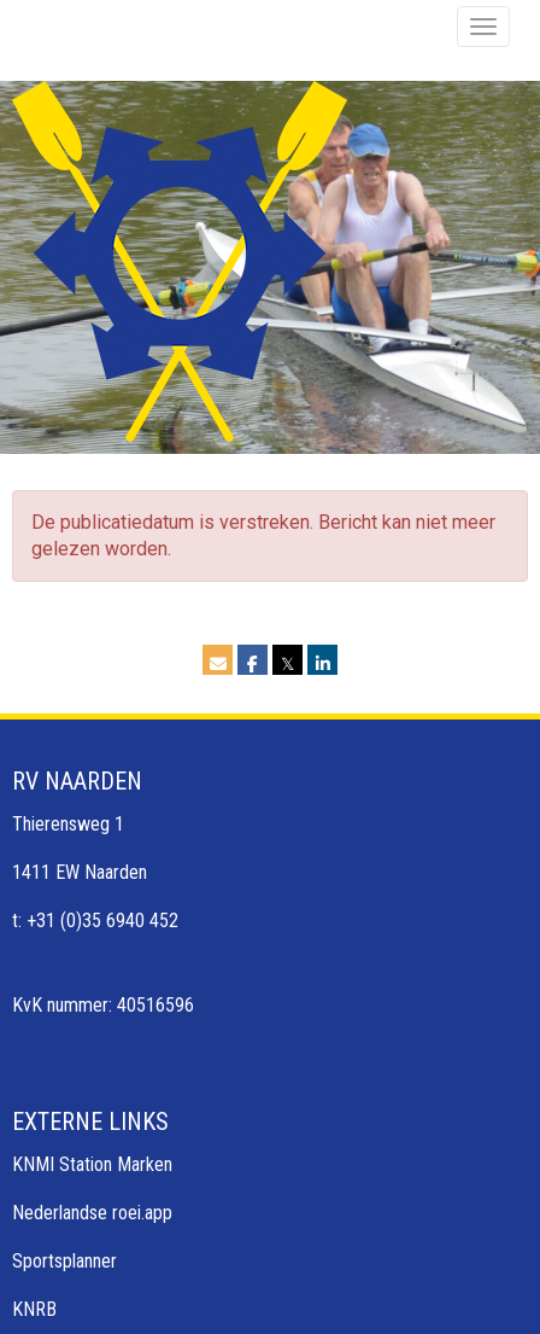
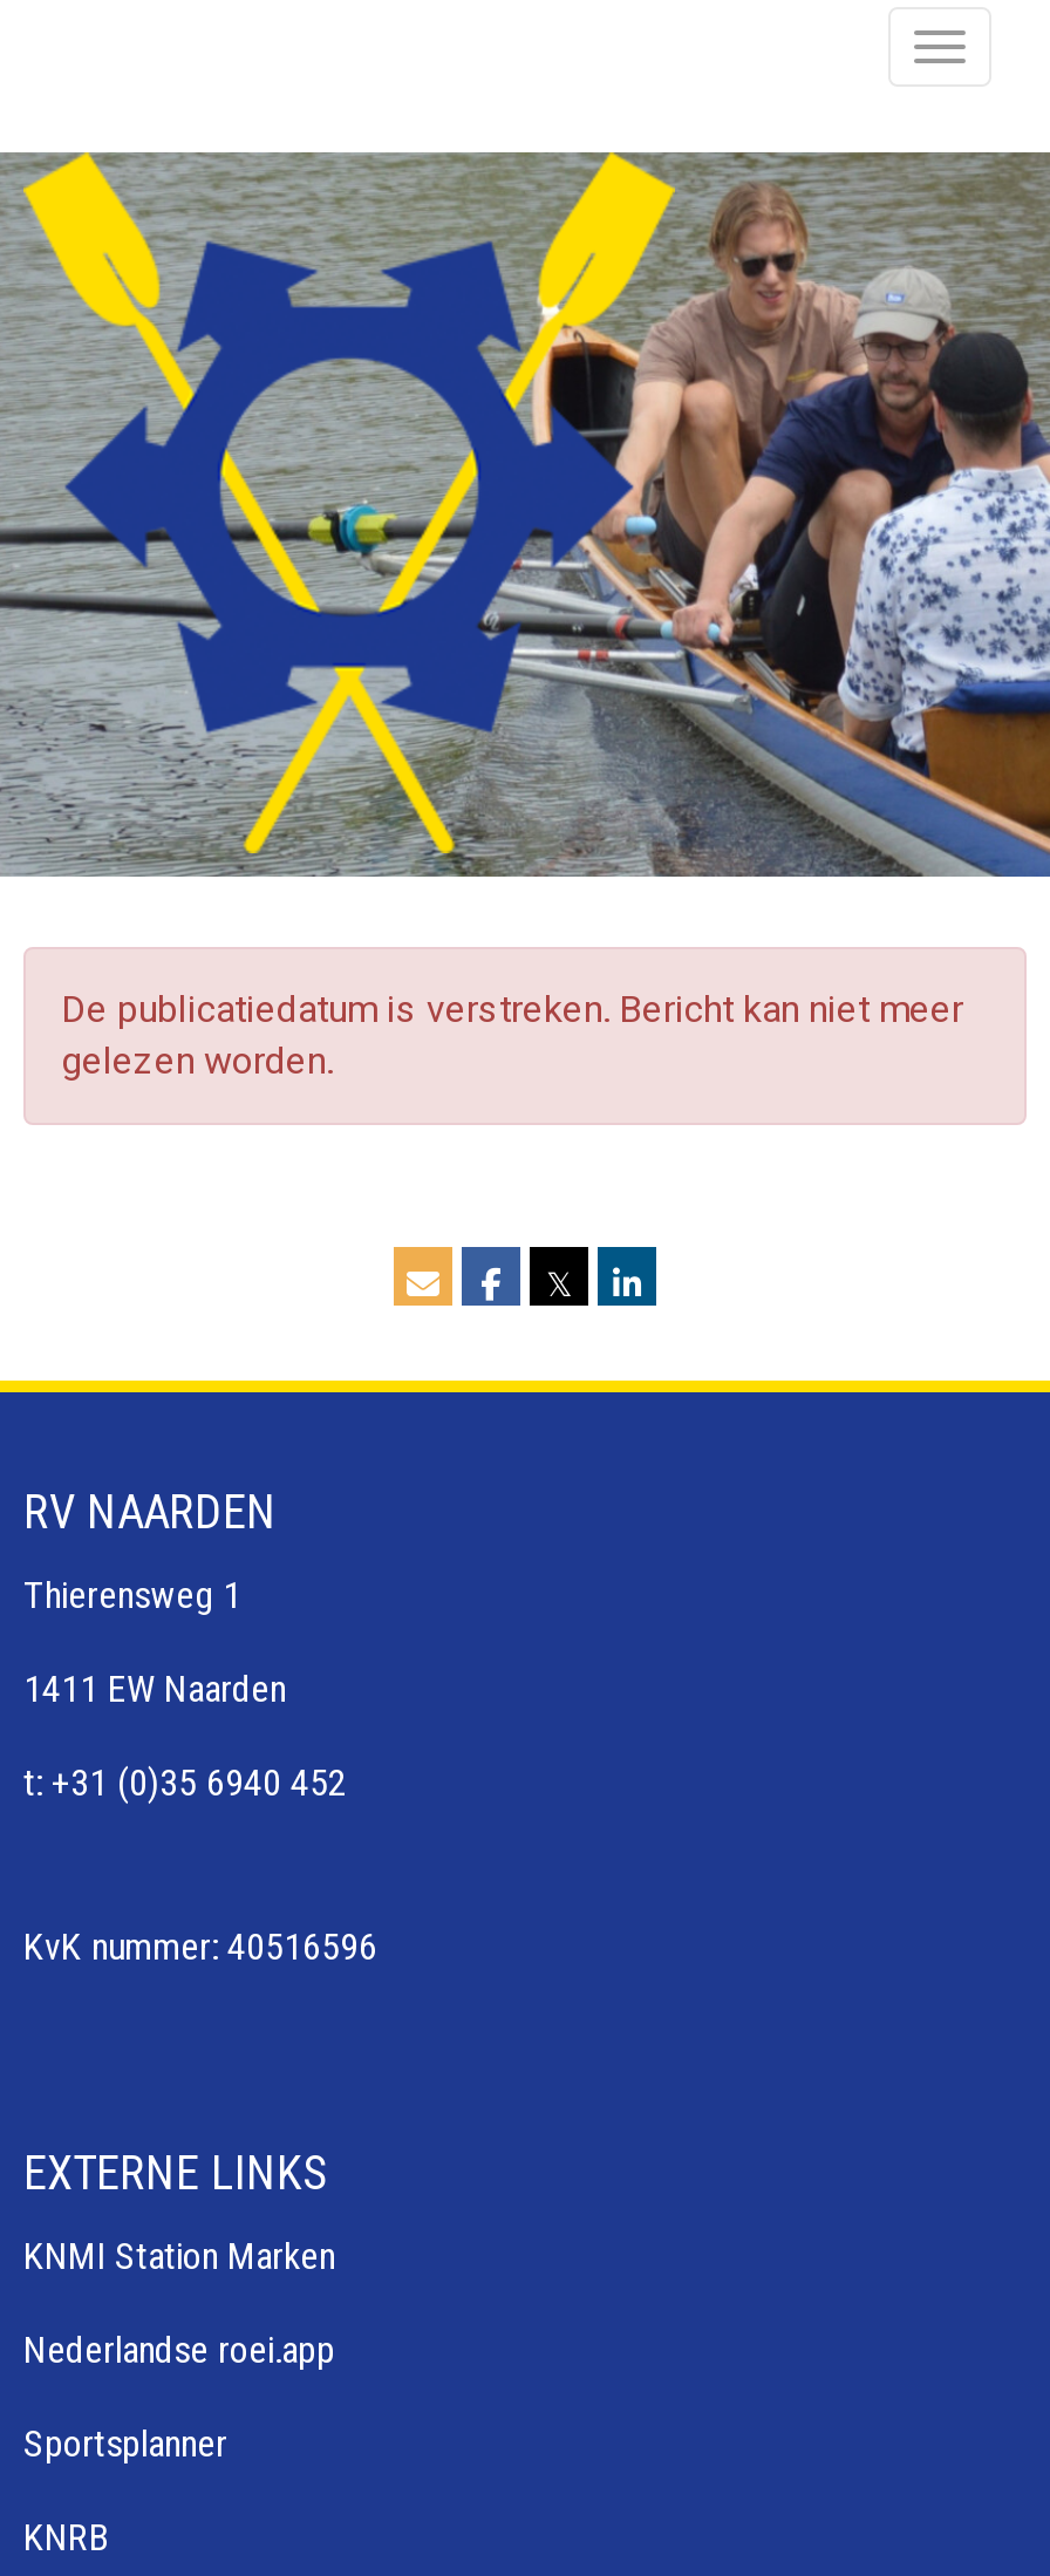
- [image]
+ [image]
